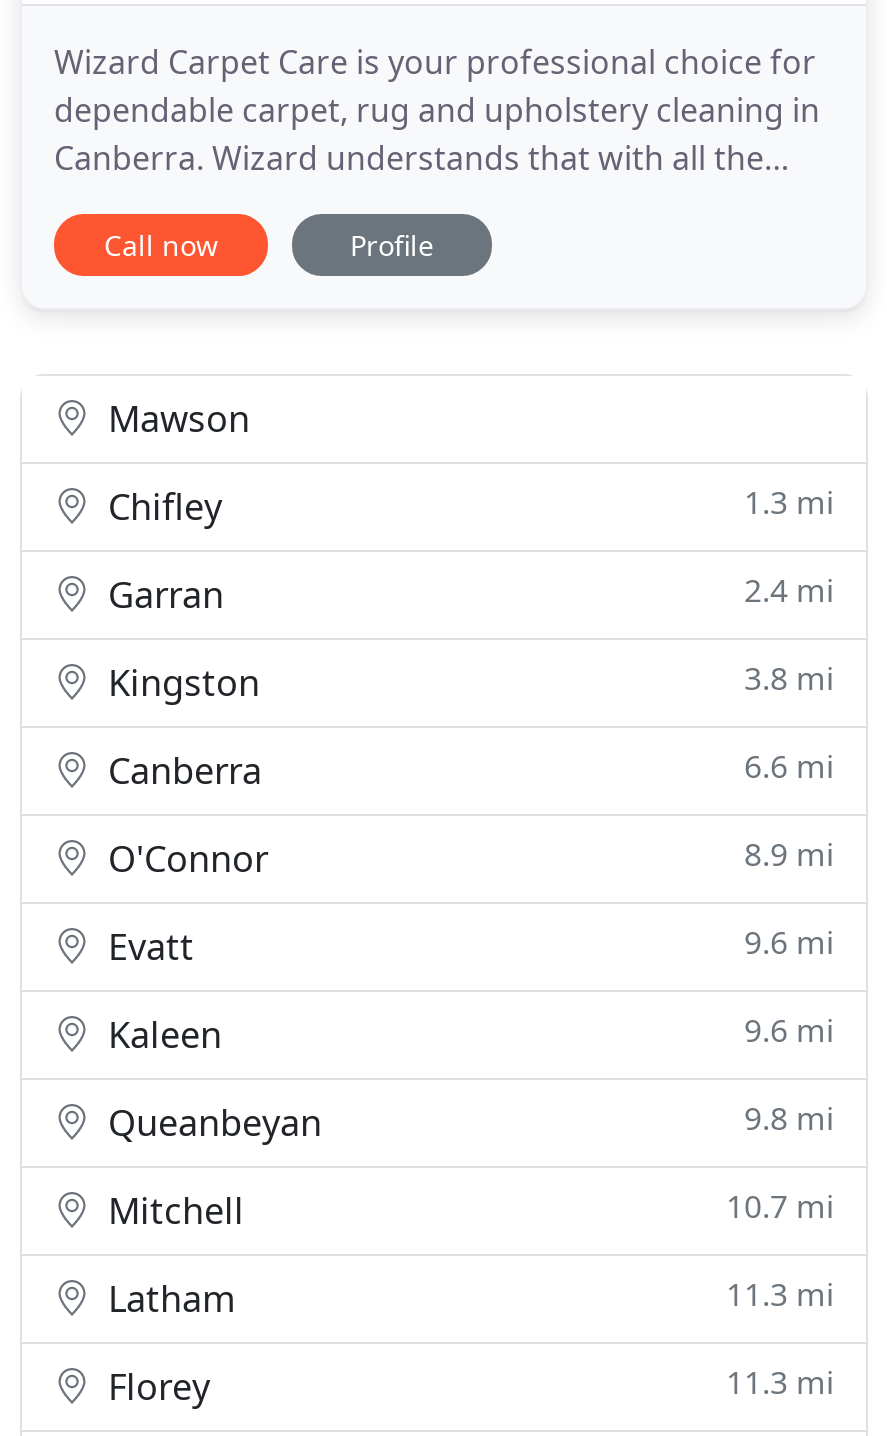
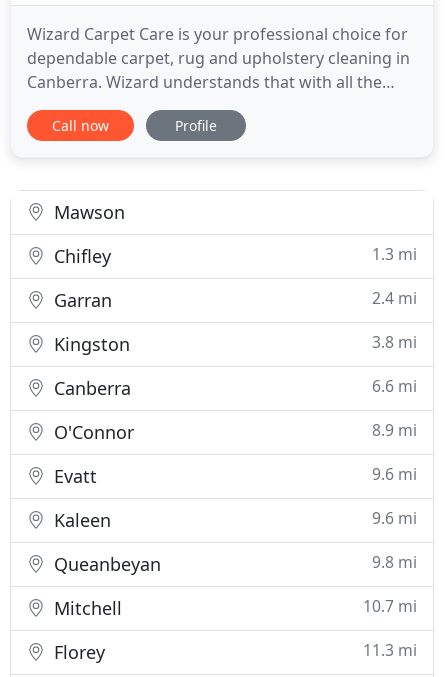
- Latham
- 11.3 mi
